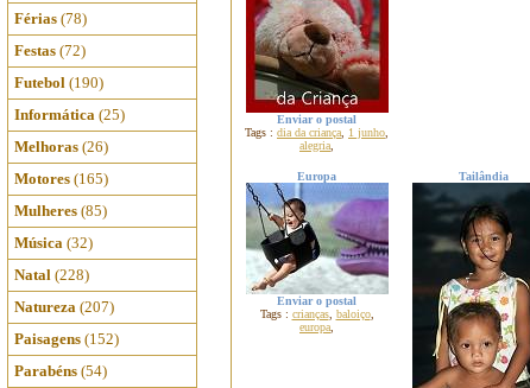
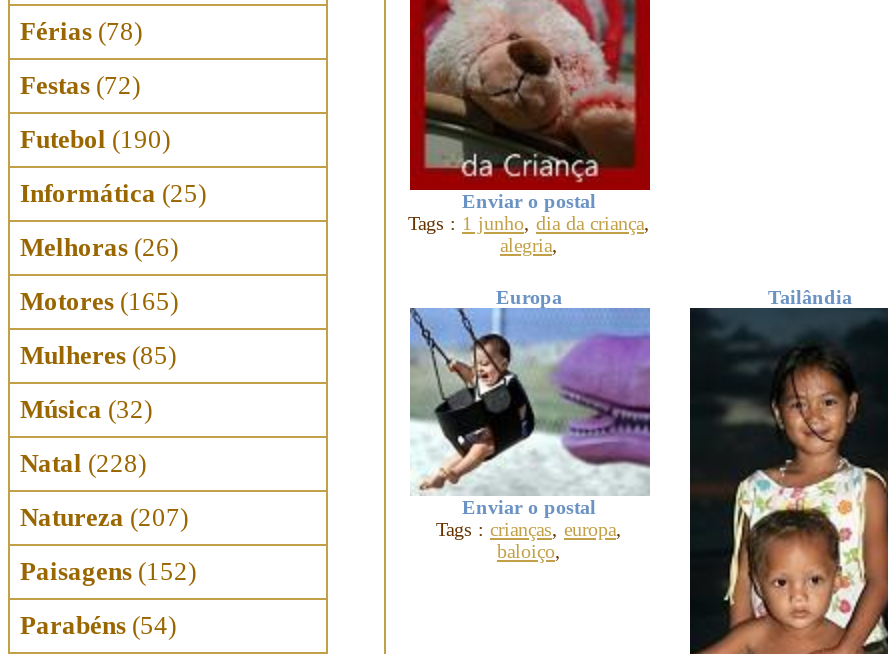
- Tags : dia da criança, 1 junho,
+ Tags : 1 junho, dia da criança,

- Tags : crianças, baloiço,
- europa,
+ Tags : crianças, europa,
+ baloiço,
